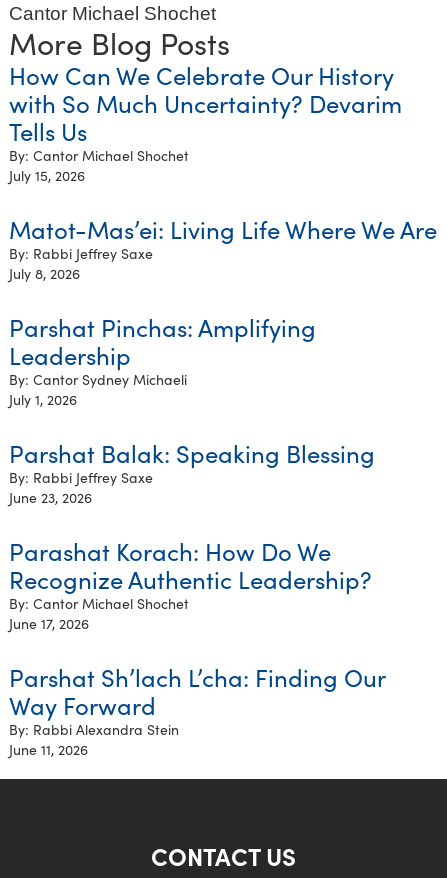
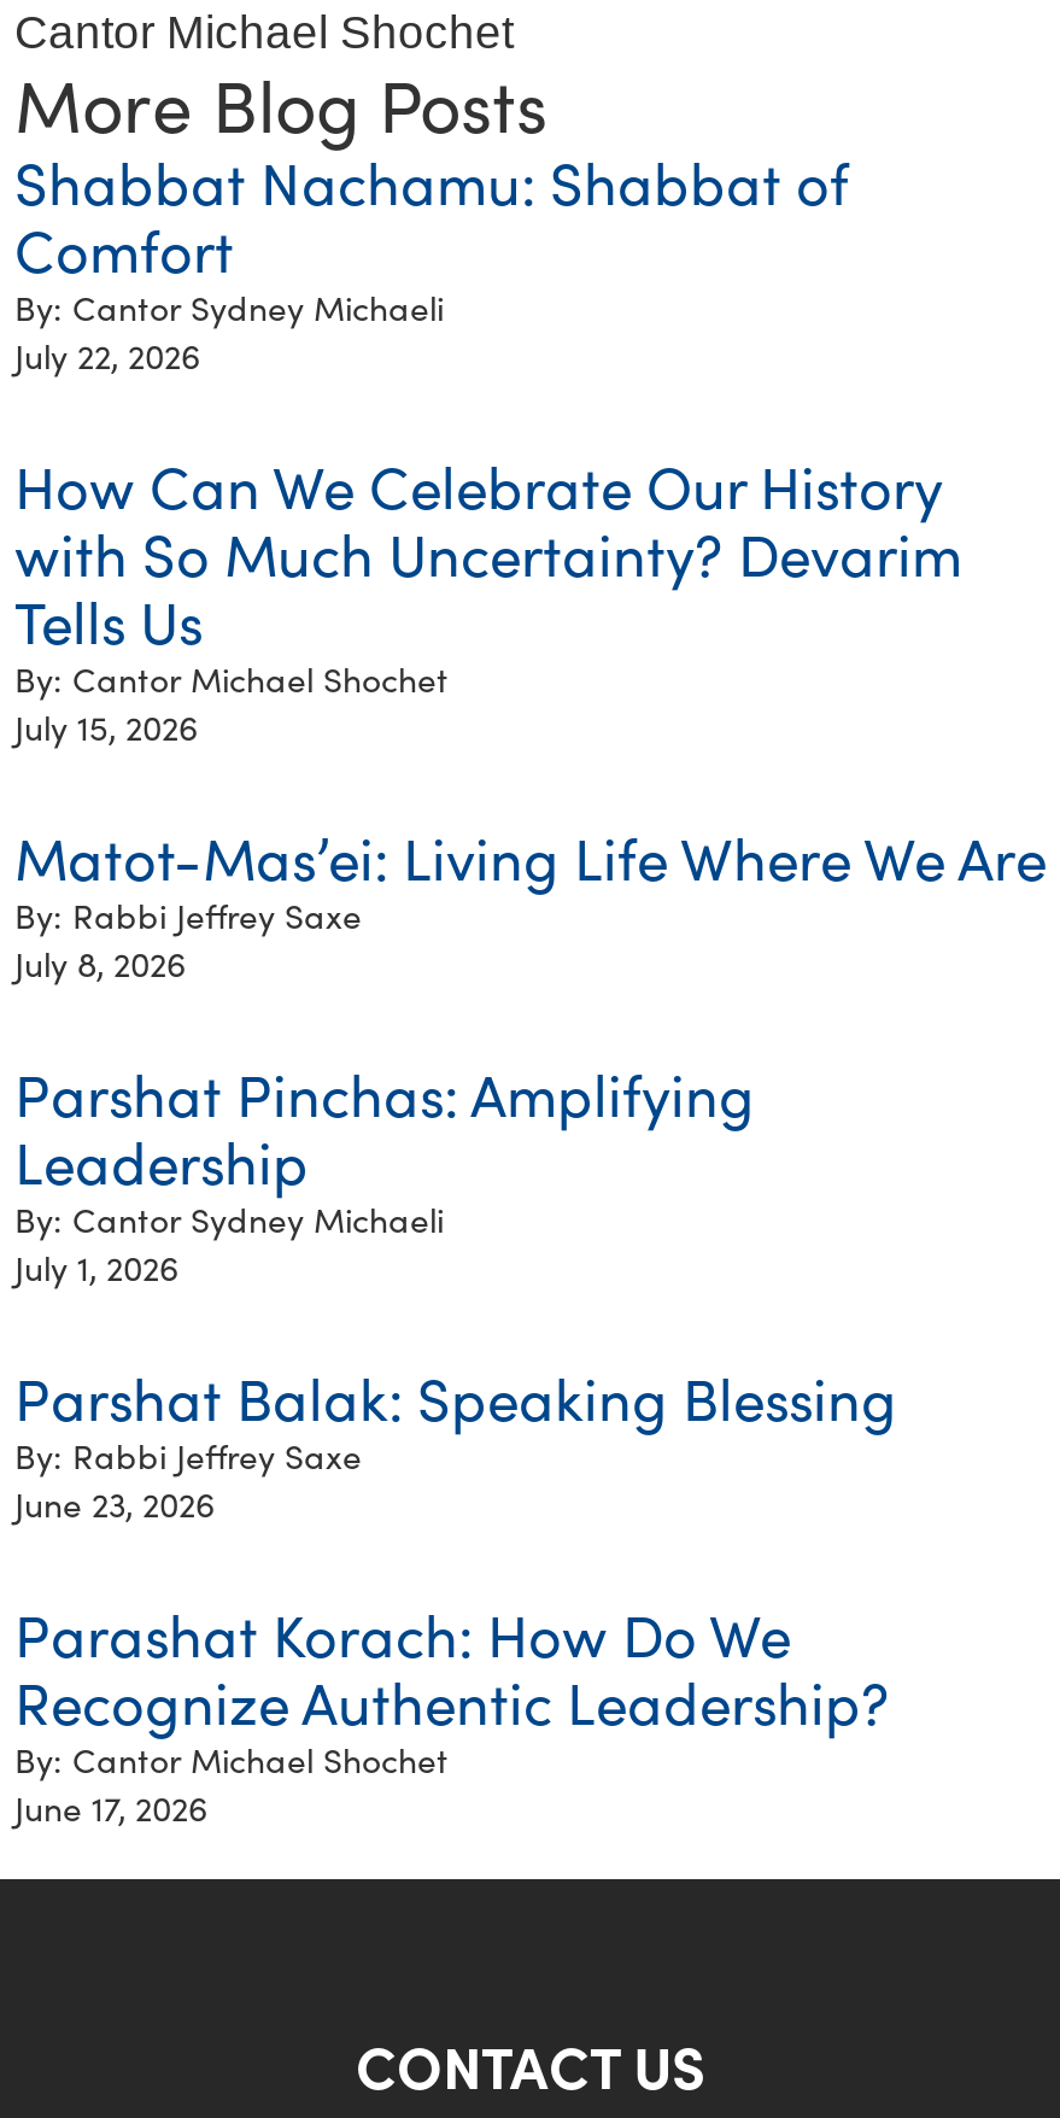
+ Shabbat Nachamu: Shabbat of
+ Comfort
+ By: Cantor Sydney Michaeli
+ July 22, 2026

moved down: How Can We Celebrate Our History | with So Much Uncertainty? Devarim | Tells Us | ... | By: Cantor Michael Shochet | June 17, 2026

- Parshat Sh’lach L’cha: Finding Our
- Way Forward
- By: Rabbi Alexandra Stein
- June 11, 2026
